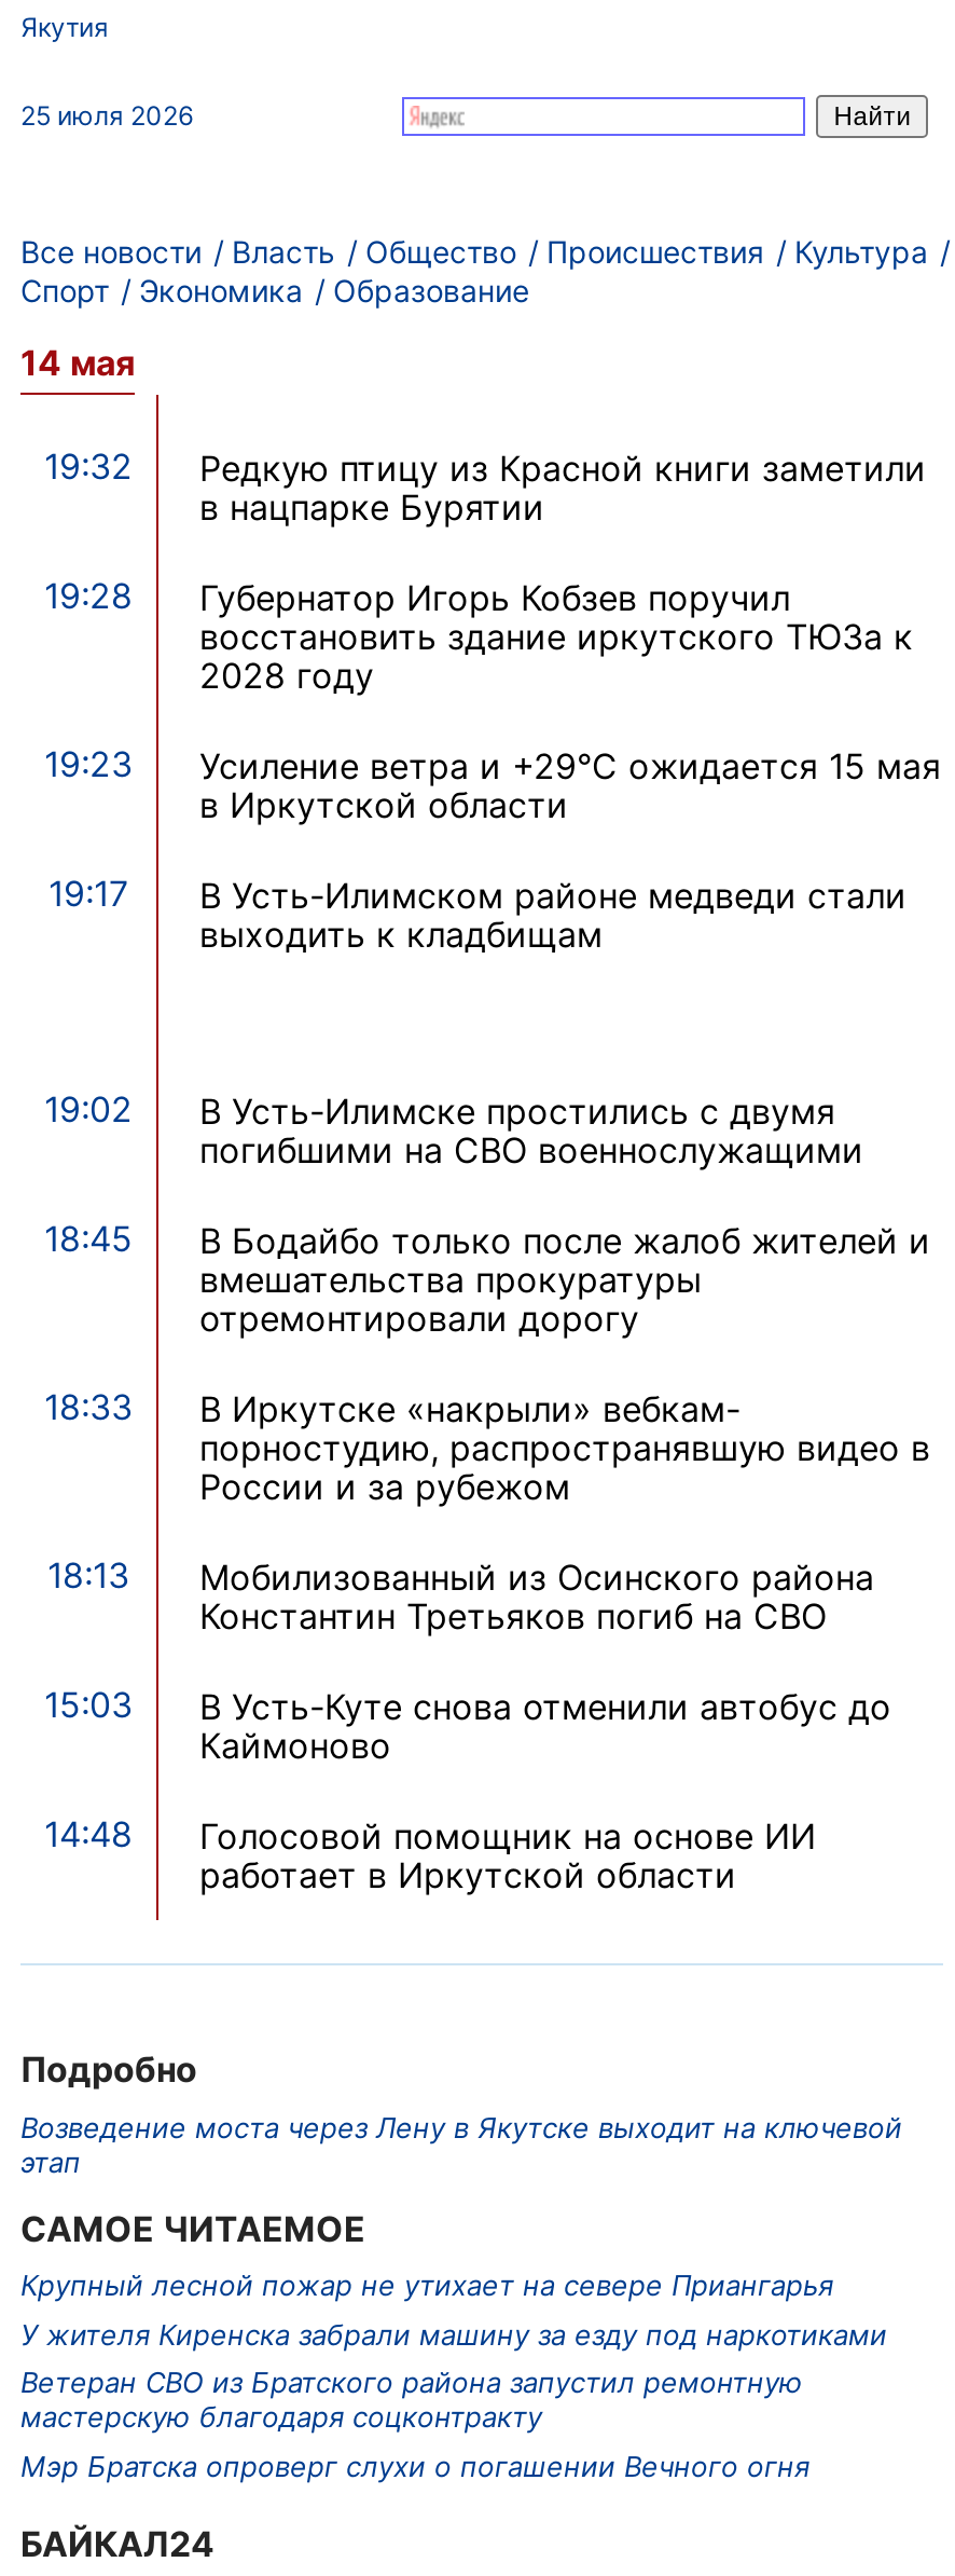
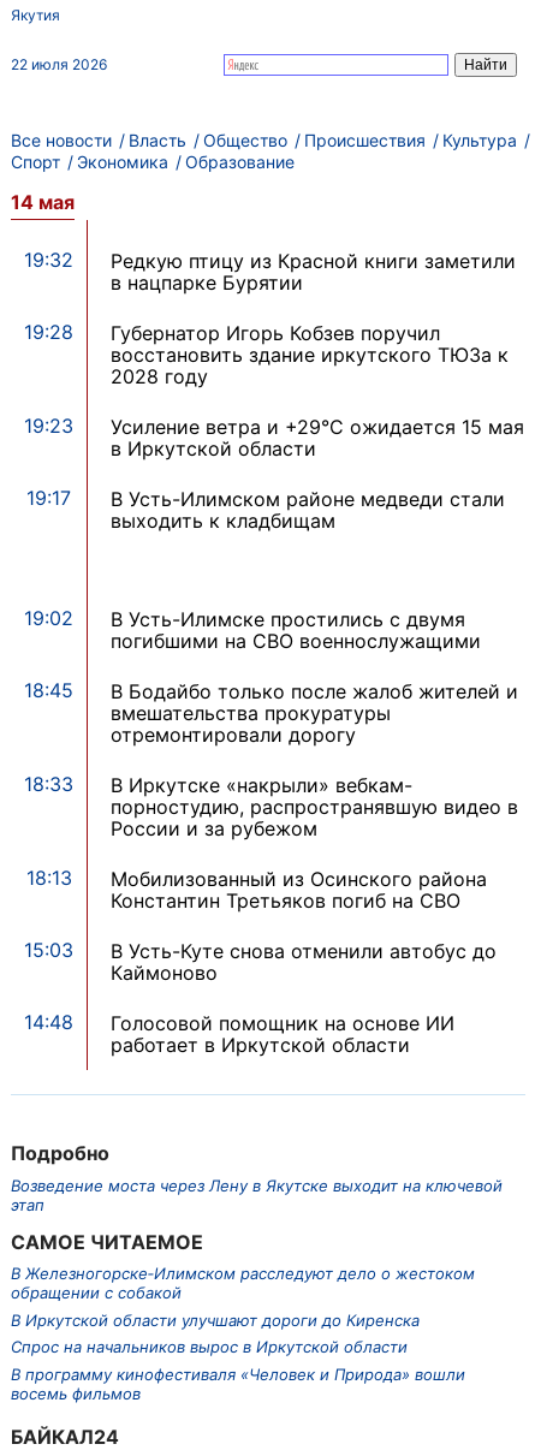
- 25 июля 2026
+ 22 июля 2026

- Крупный лесной пожар не утихает на севере Приангарья
- У жителя Киренска забрали машину за езду под наркотиками
- Ветеран СВО из Братского района запустил ремонтную
- мастерскую благодаря соцконтракту
- Мэр Братска опроверг слухи о погашении Вечного огня
+ В Железногорске‑Илимском расследуют дело о жестоком
+ обращении с собакой
+ В Иркутской области улучшают дороги до Киренска
+ Спрос на начальников вырос в Иркутской области
+ В программу кинофестиваля «Человек и Природа» вошли
+ восемь фильмов
